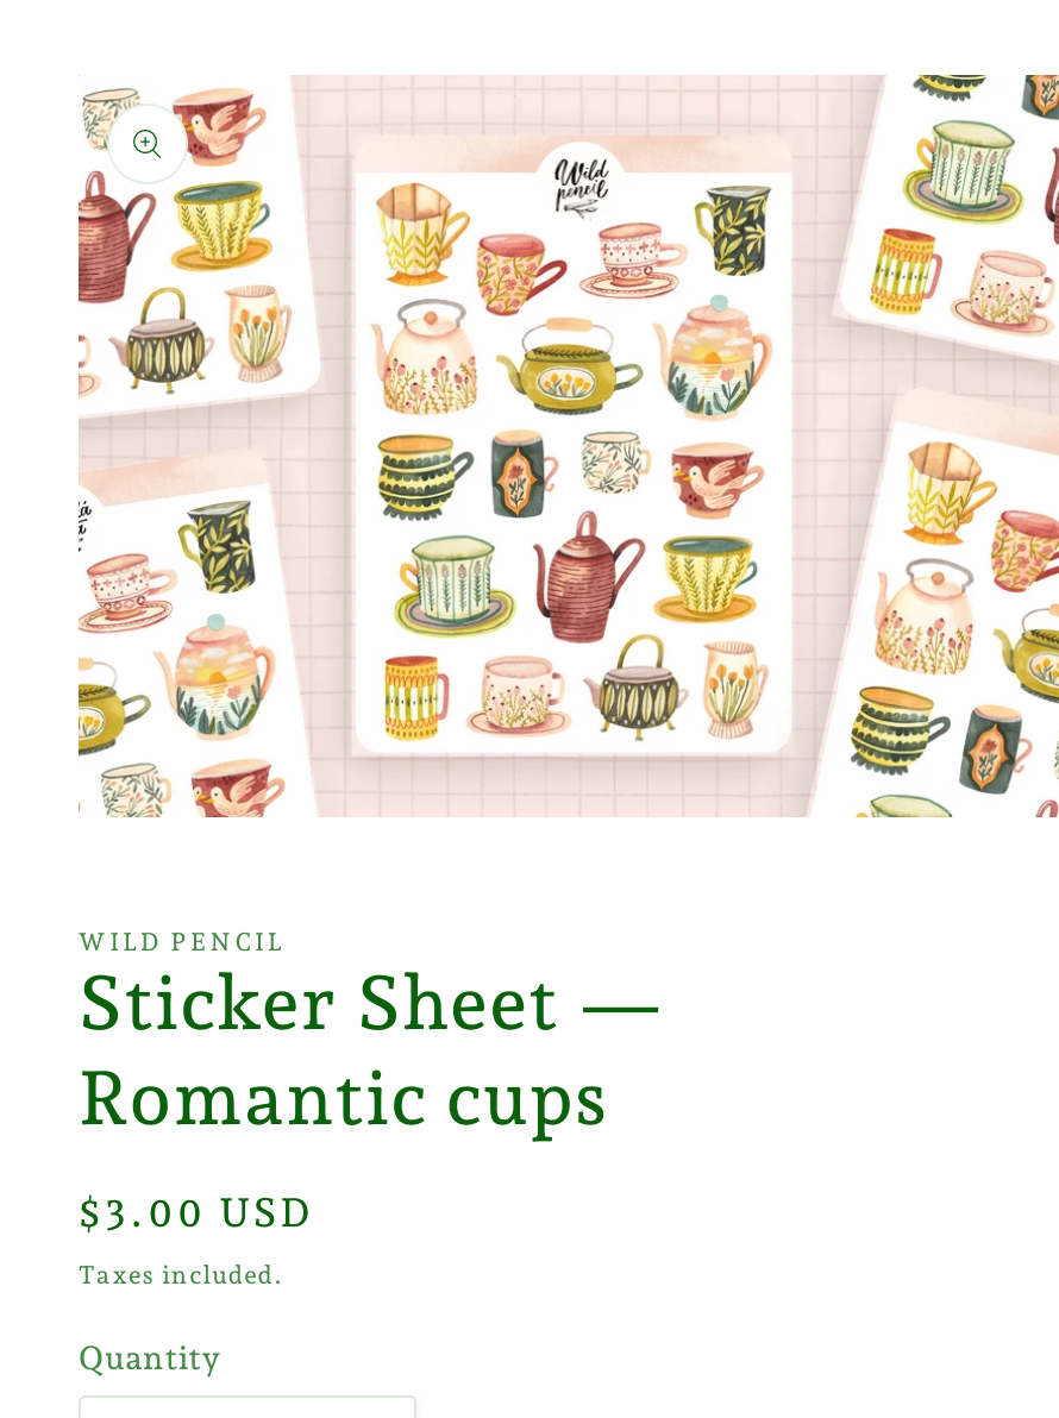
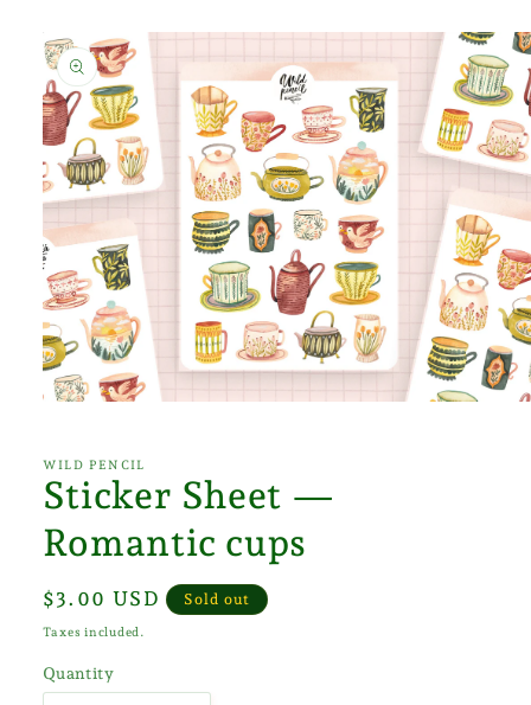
+ Sold out
